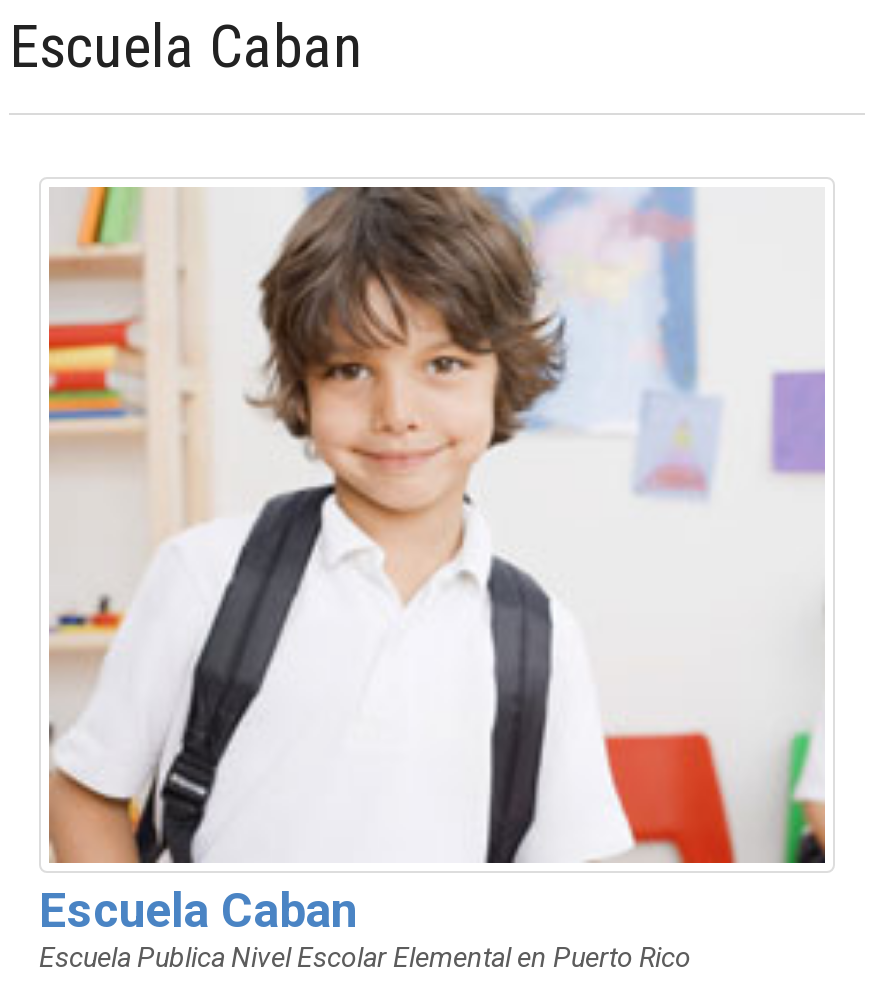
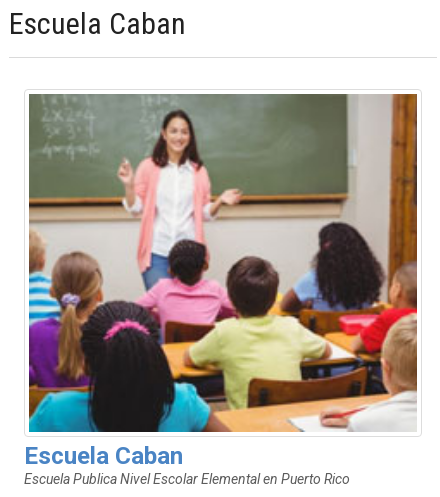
- [image]
+ [image]
